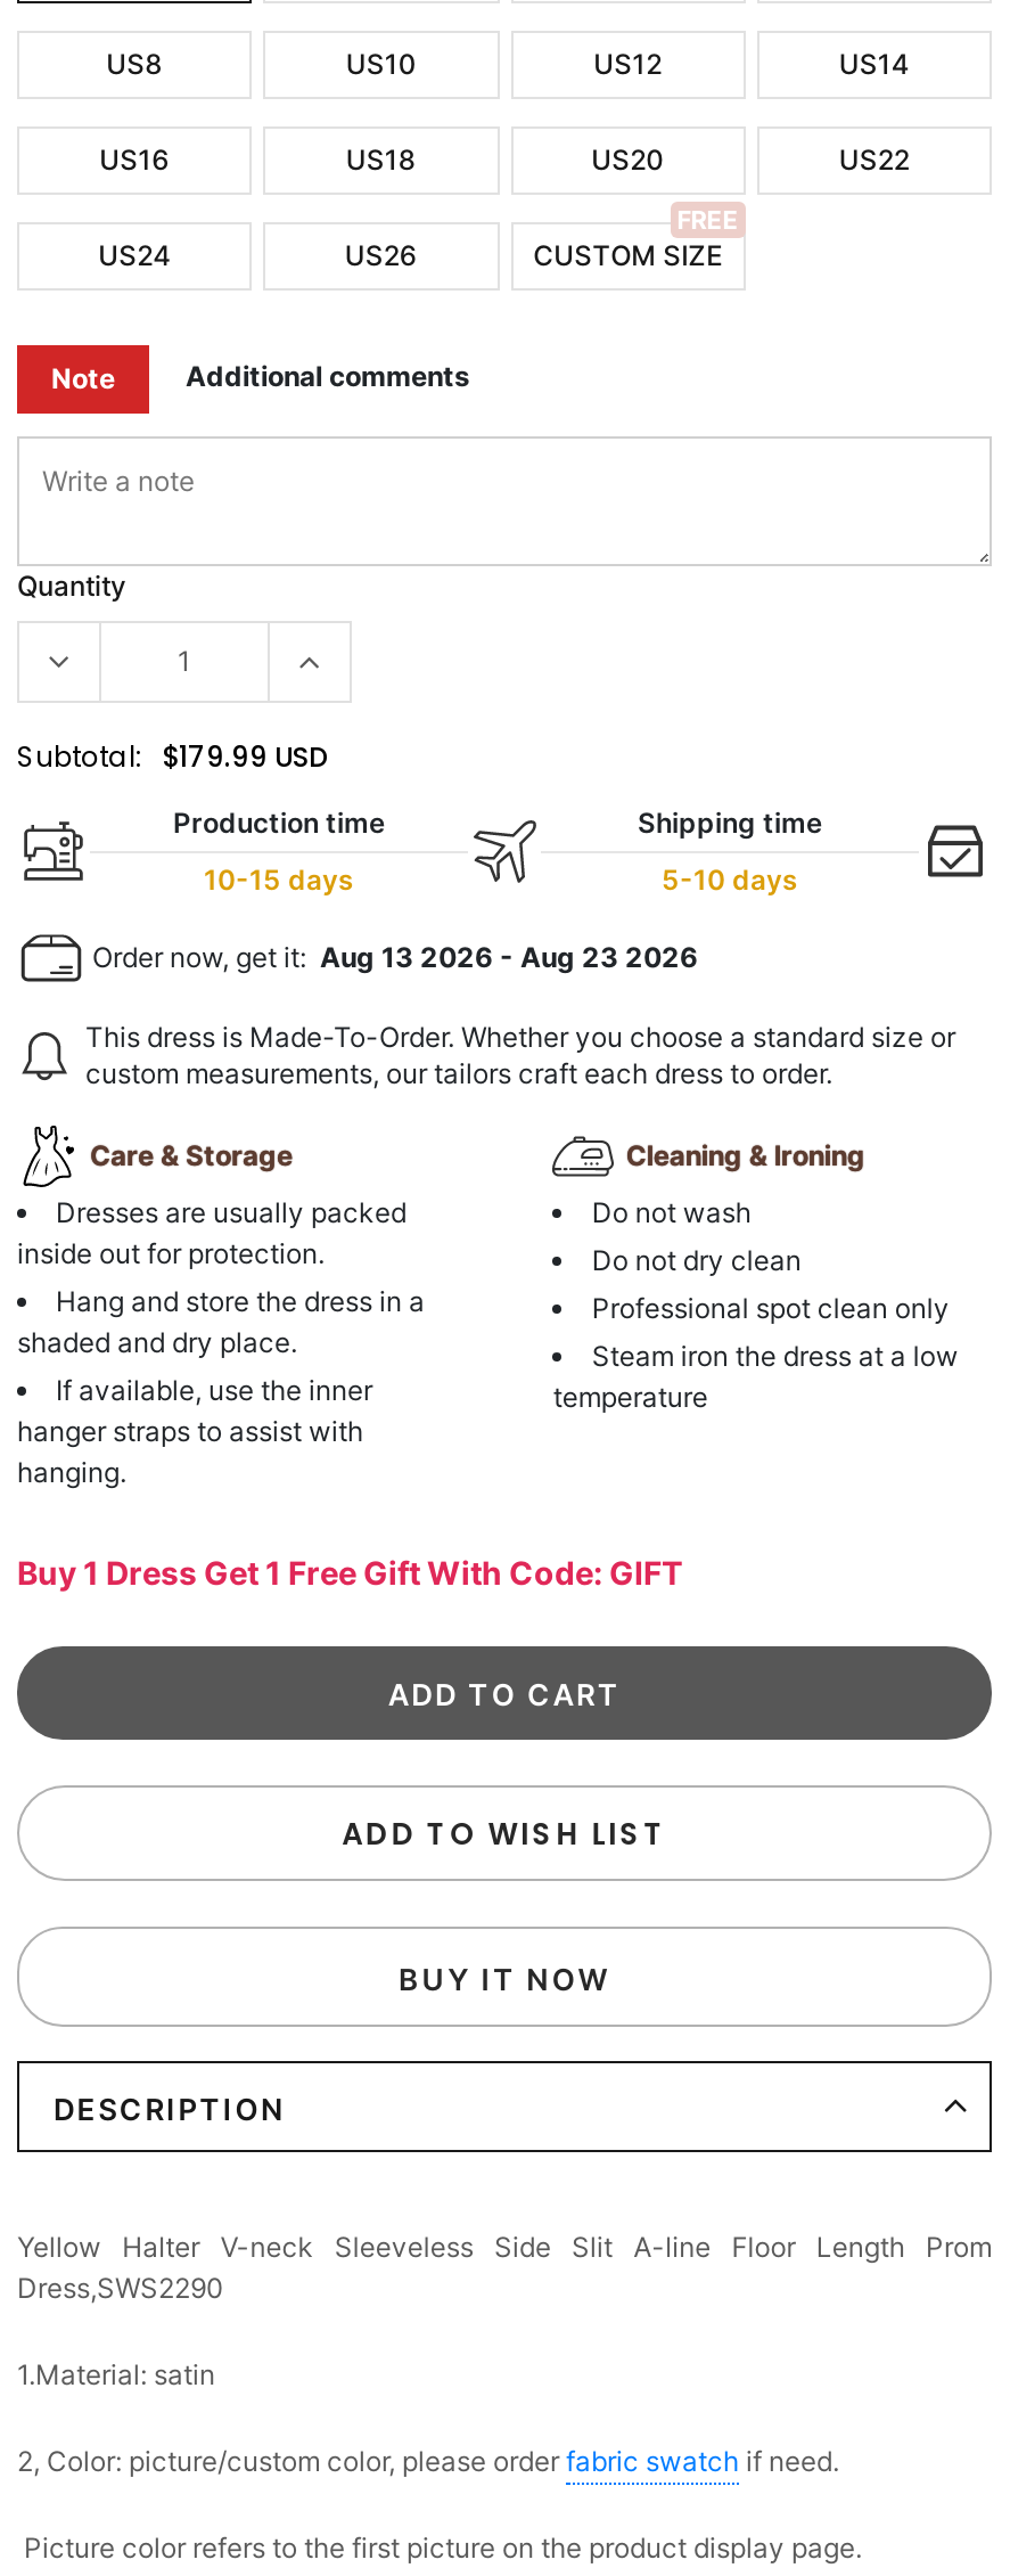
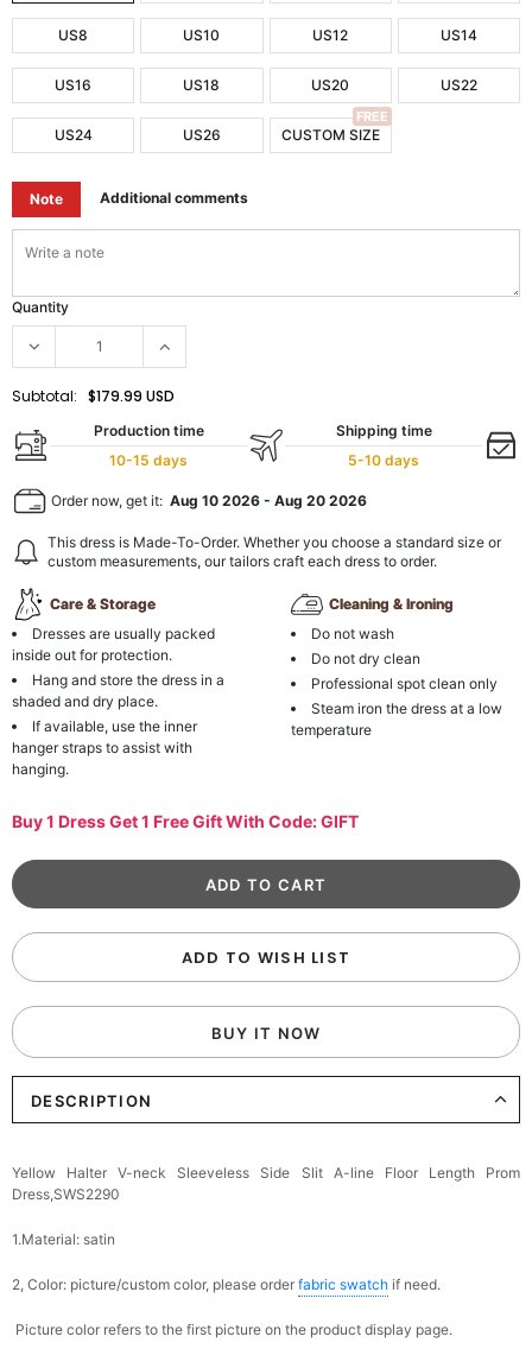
- Order now, get it: Aug 13 2026 - Aug 23 2026
+ Order now, get it: Aug 10 2026 - Aug 20 2026
